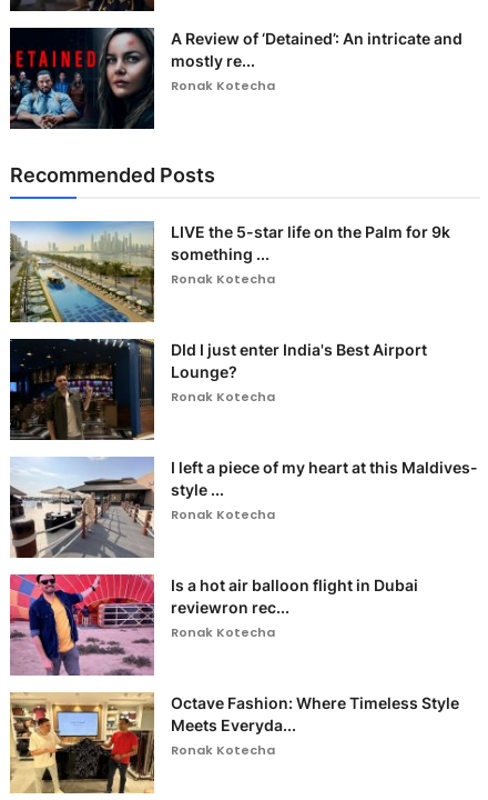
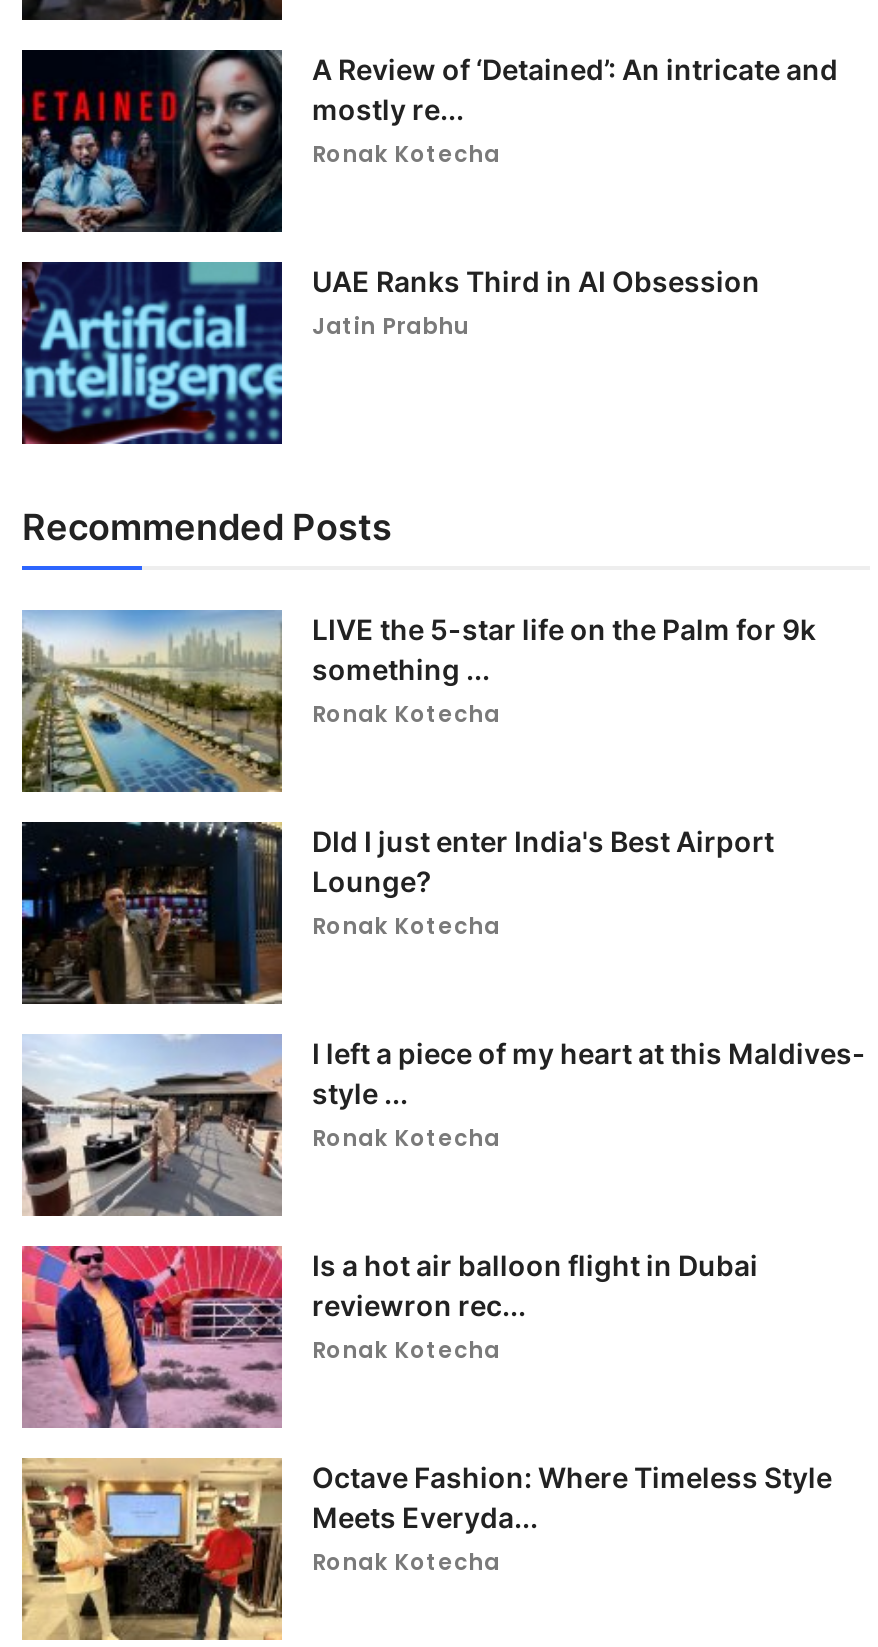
+ [image]
+ UAE Ranks Third in AI Obsession
+ Jatin Prabhu
